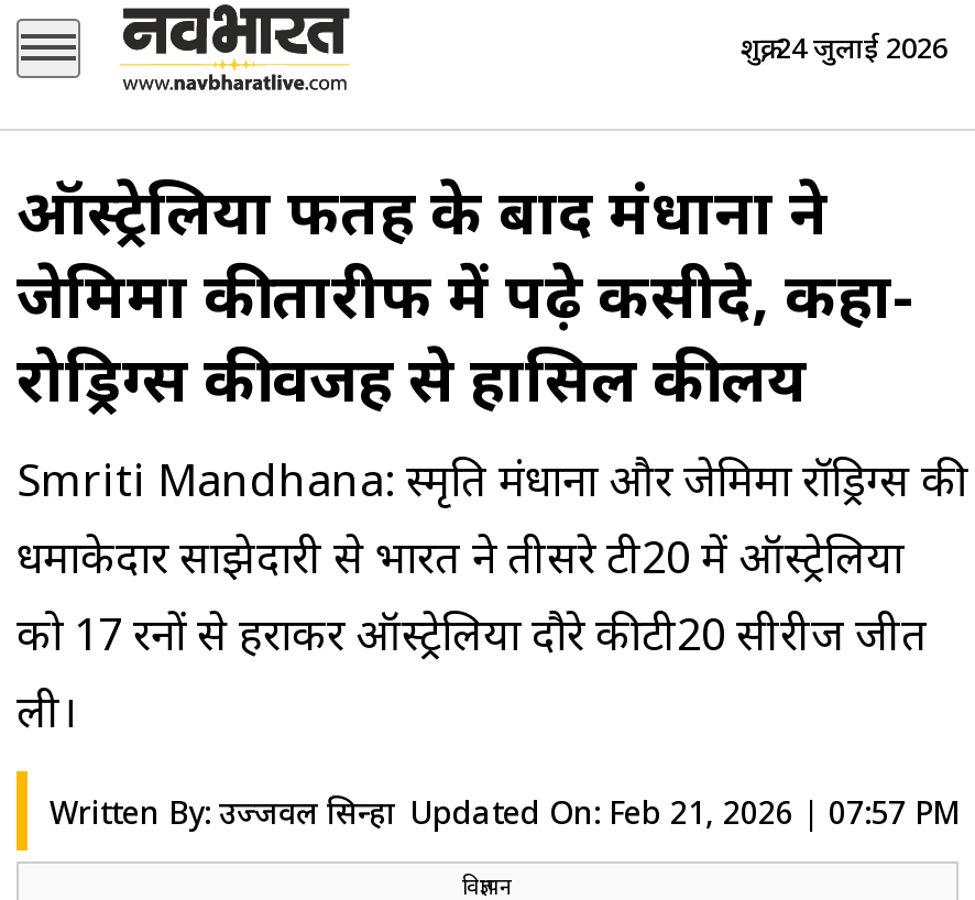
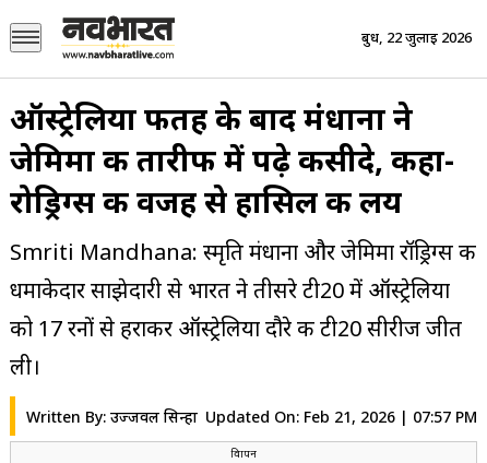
- शुक्र, 24 जुलाई 2026
+ बुध, 22 जुलाई 2026
